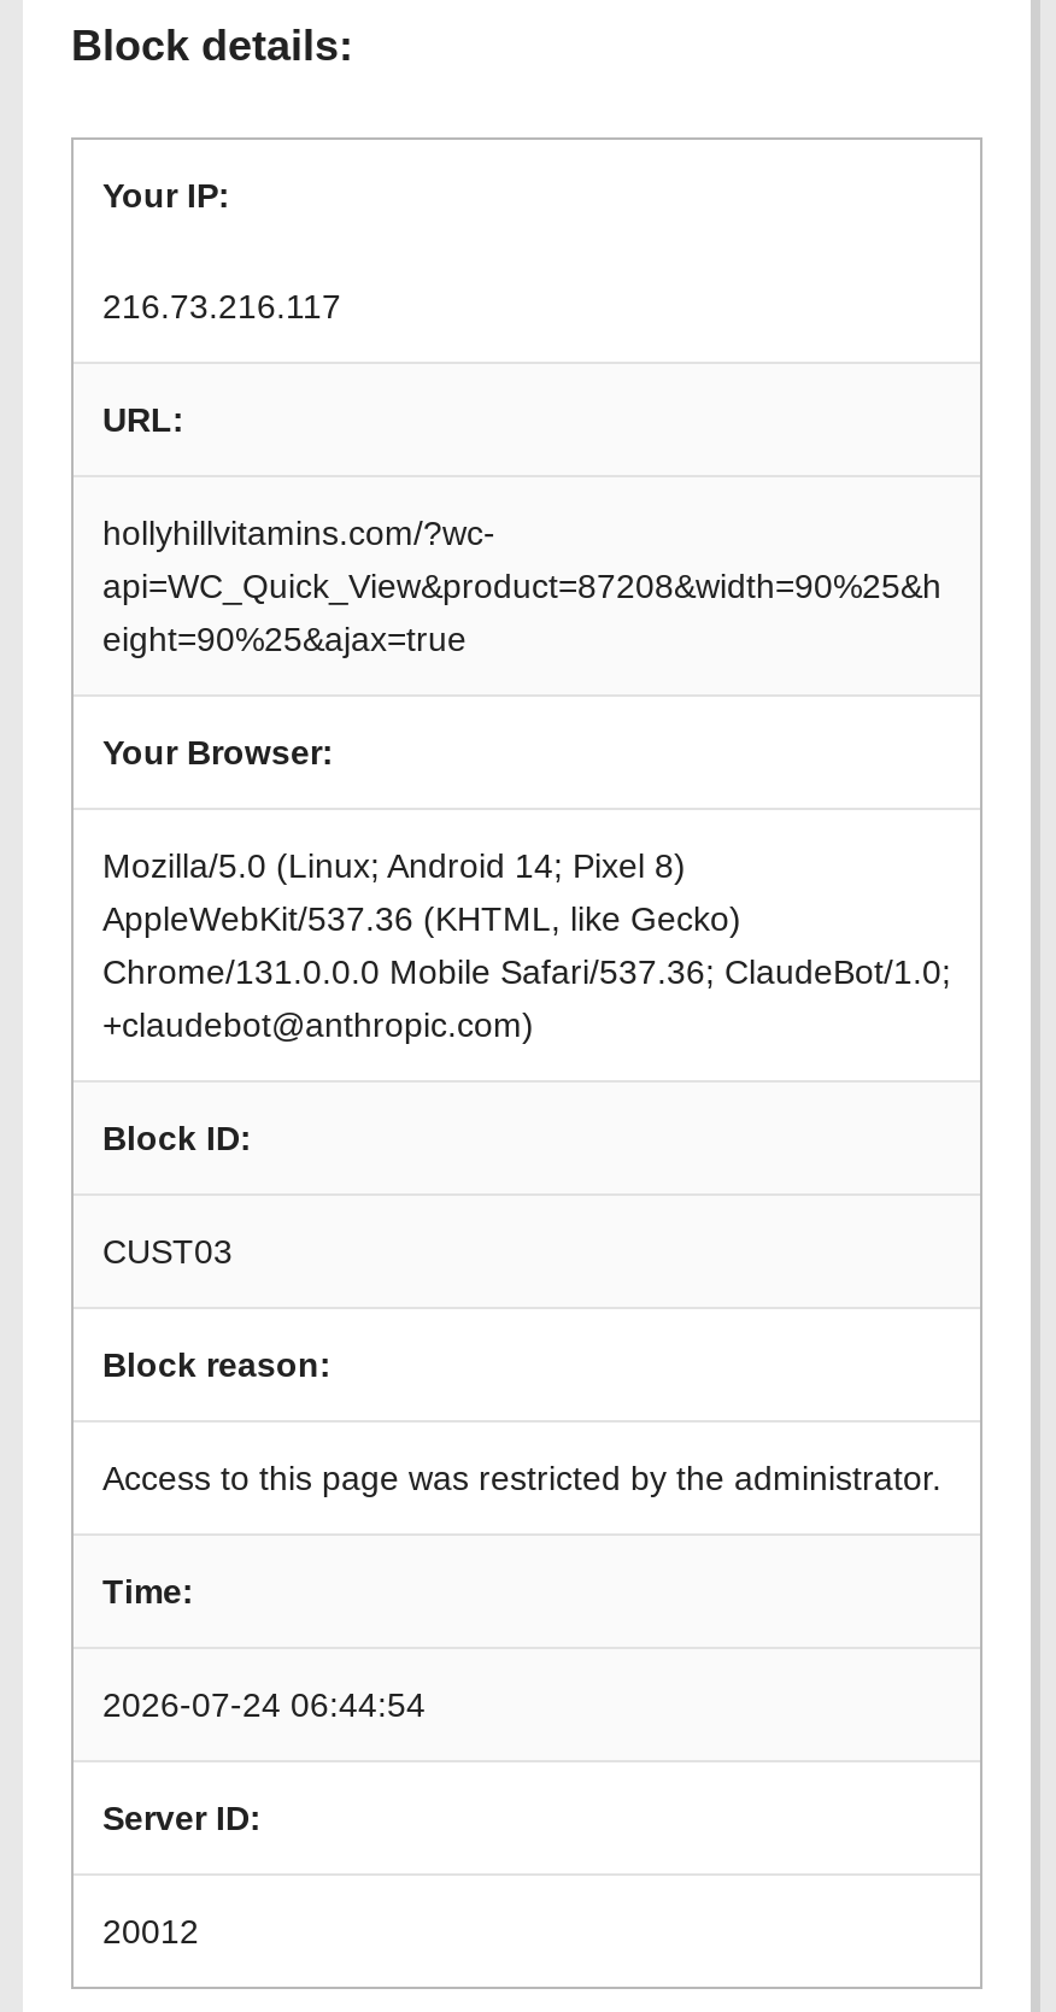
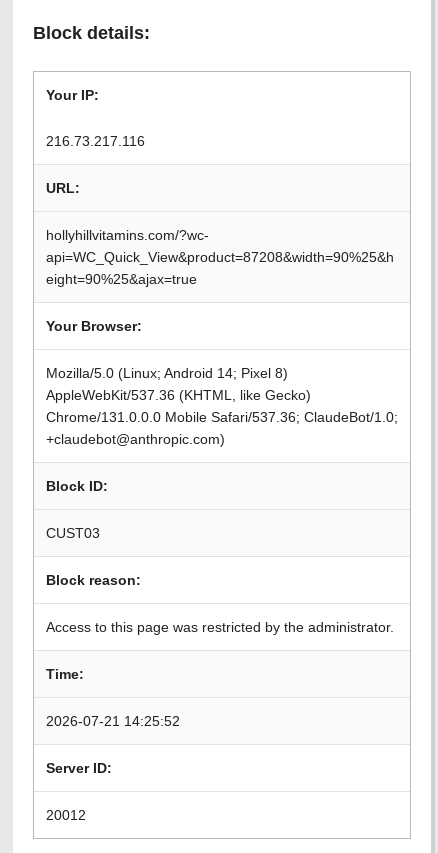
- 216.73.216.117
+ 216.73.217.116

- 2026-07-24 06:44:54
+ 2026-07-21 14:25:52
